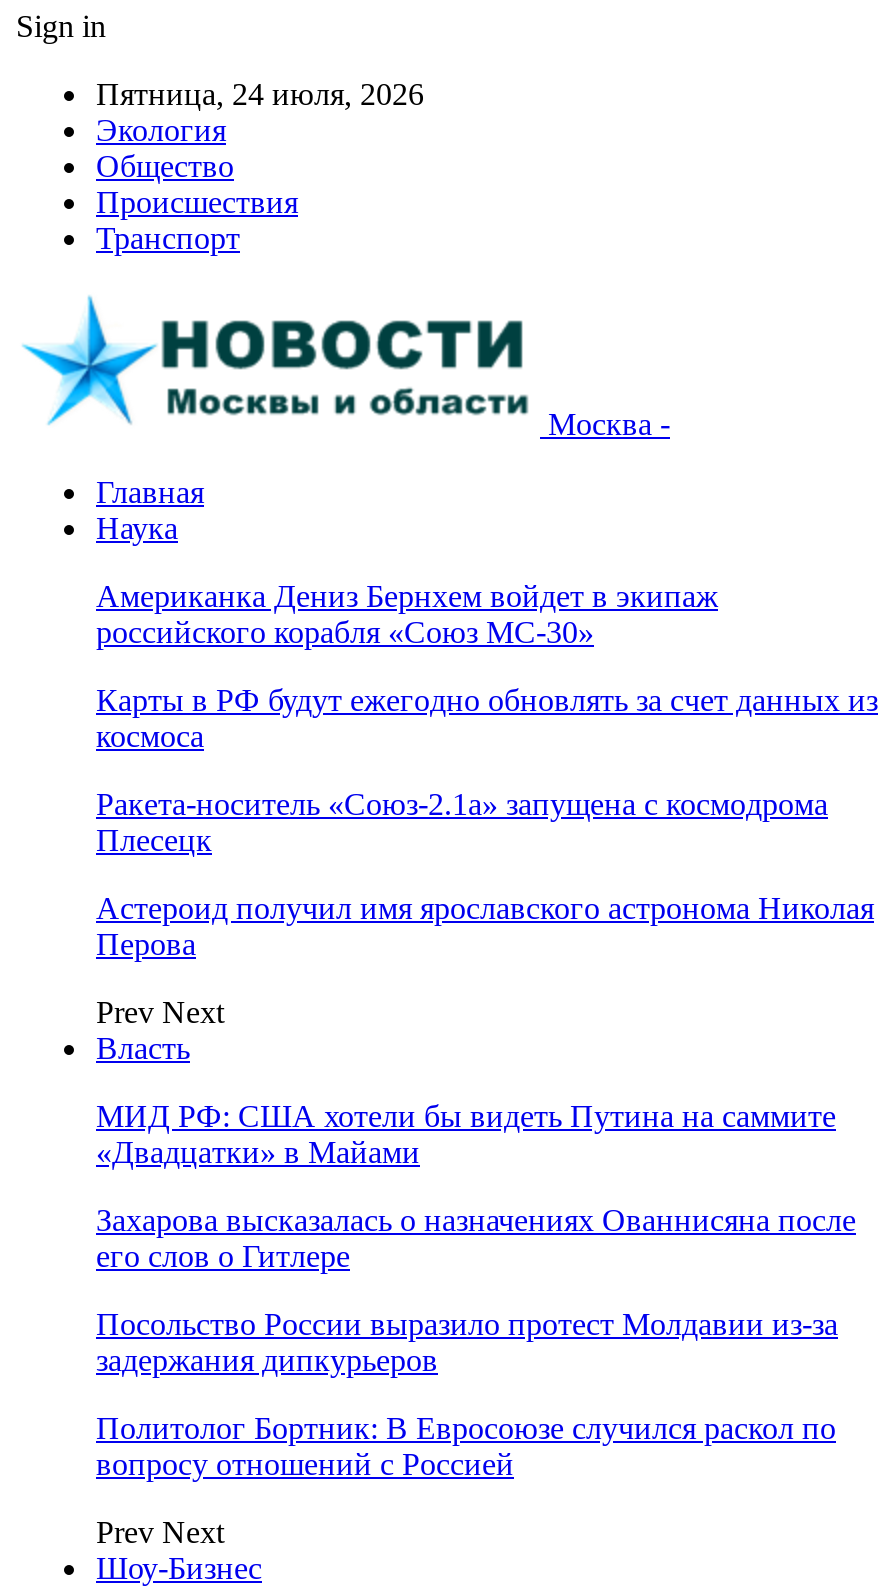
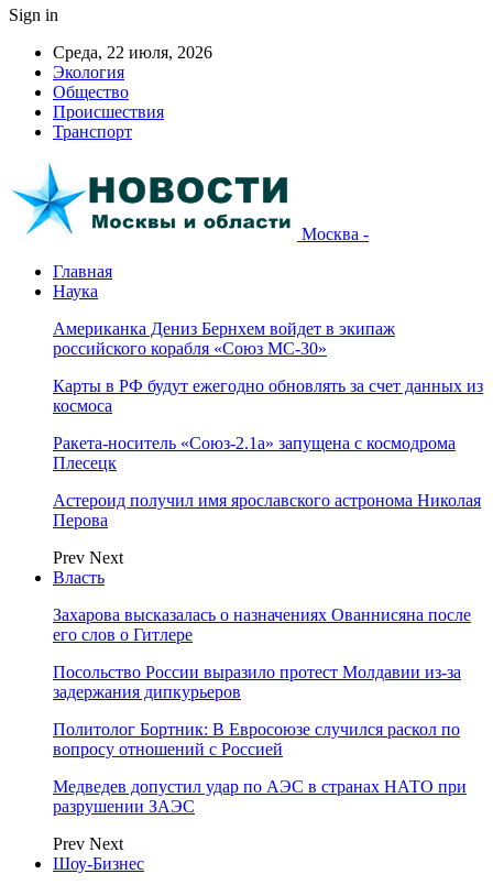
- Пятница, 24 июля, 2026
+ Среда, 22 июля, 2026

- МИД РФ: США хотели бы видеть Путина на саммите
- «Двадцатки» в Майами

moved up: Захарова высказалась о назначениях Ованнисяна после | его слов о Гитлере | Посольство России выразило протест Молдавии из-за | задержания дипкурьеров | Политолог Бортник: В Евросоюзе случился раскол по | вопросу отношений с Россией

+ Медведев допустил удар по АЭС в странах НАТО при
+ разрушении ЗАЭС
